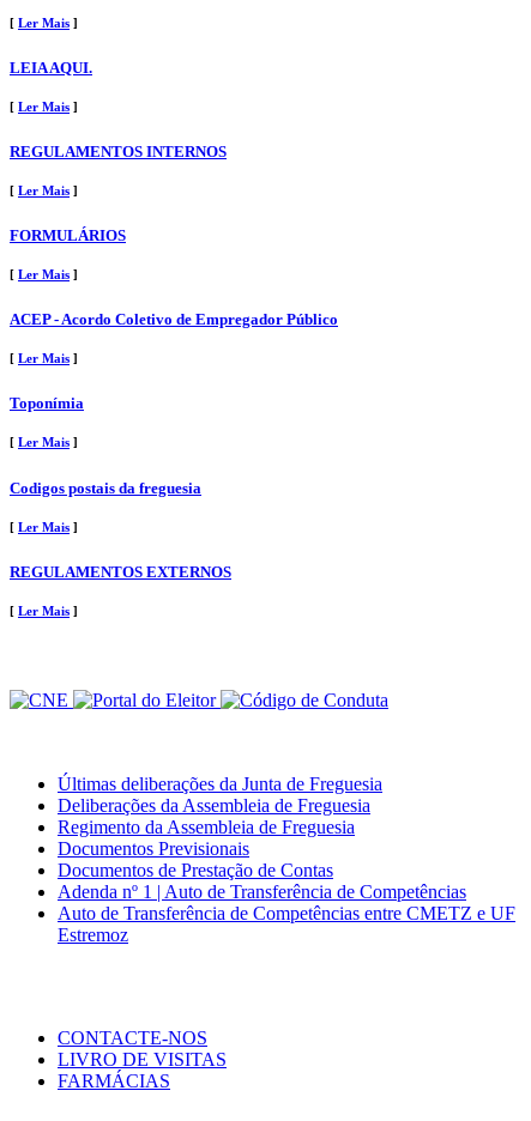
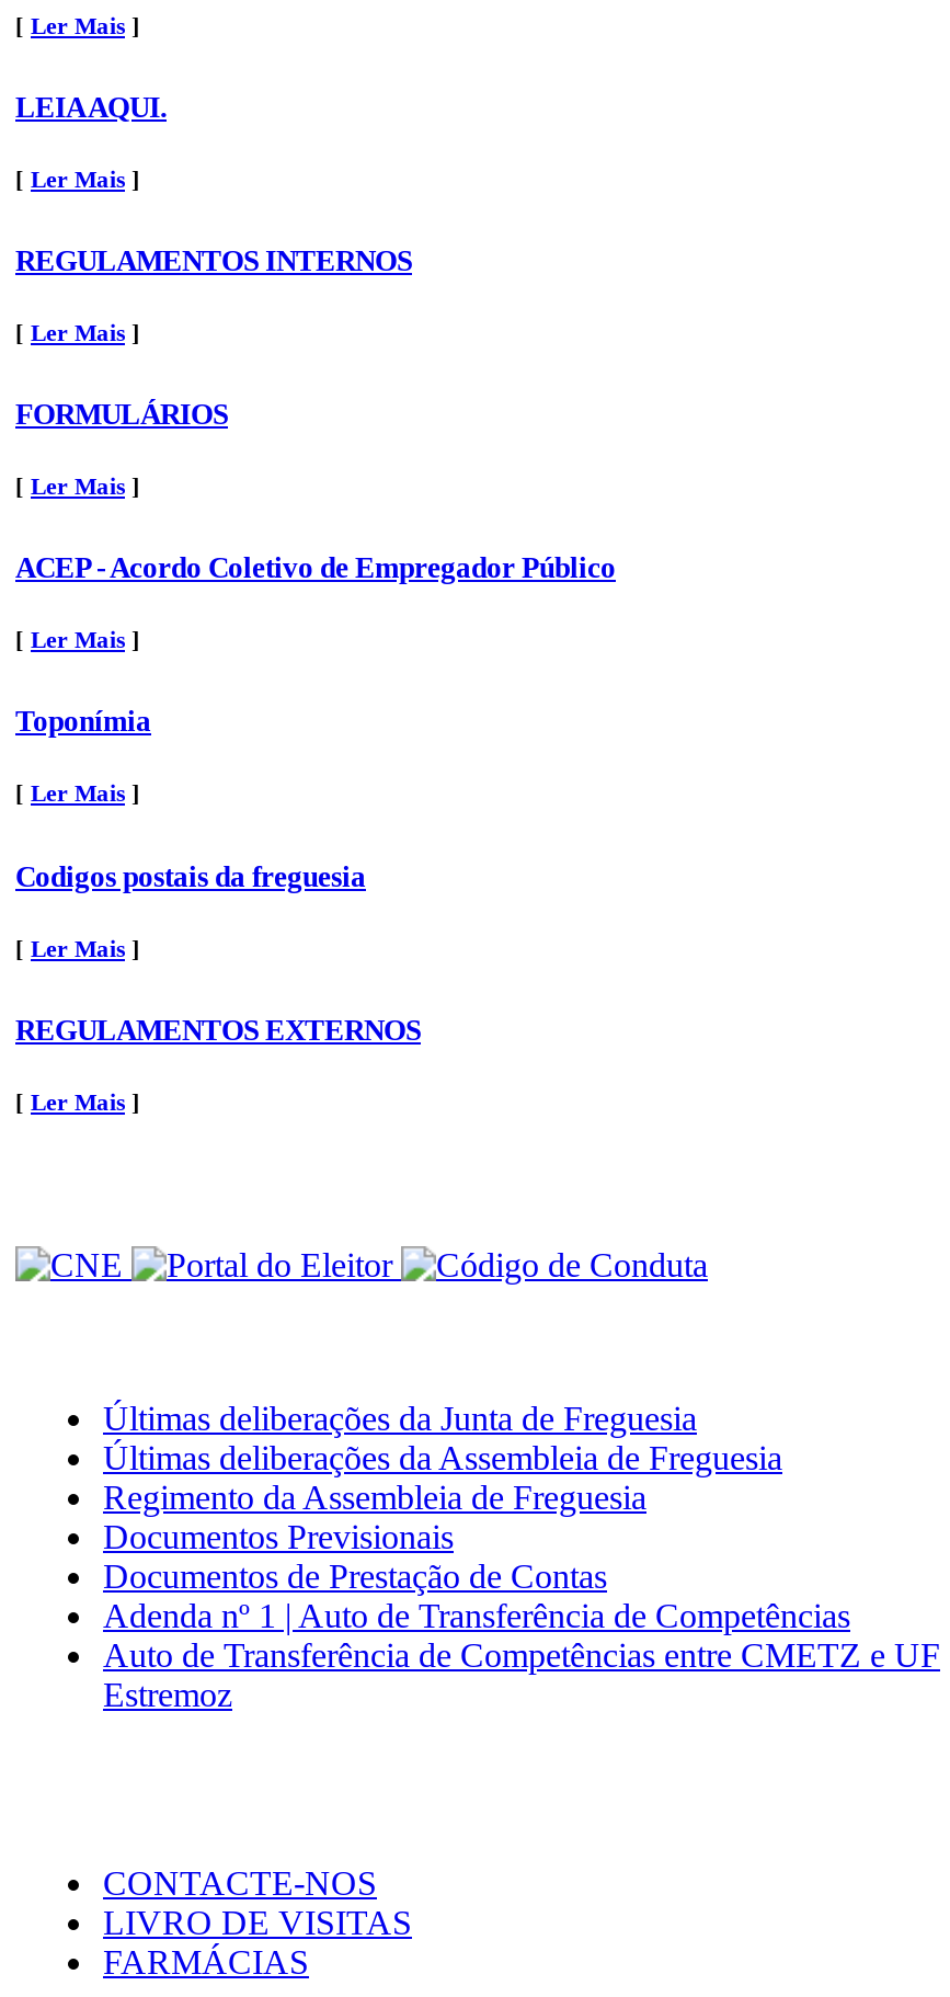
- Deliberações da Assembleia de Freguesia
+ Últimas deliberações da Assembleia de Freguesia
